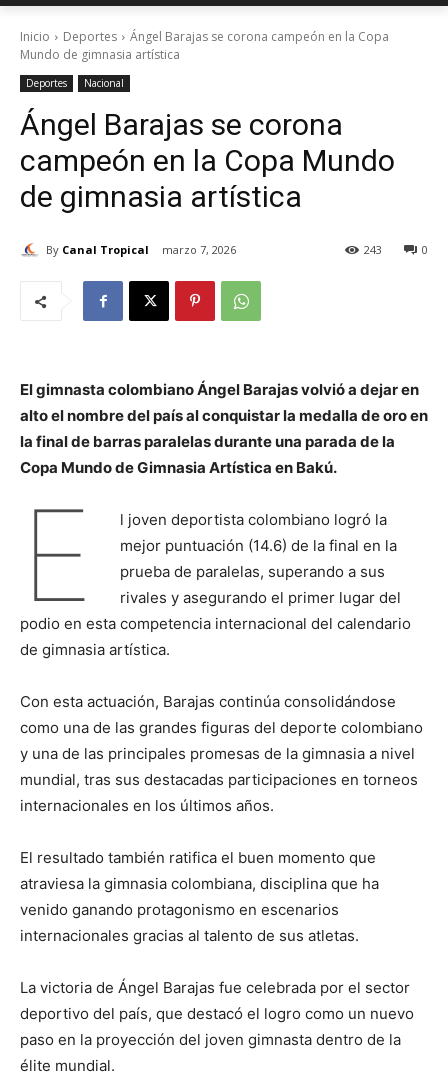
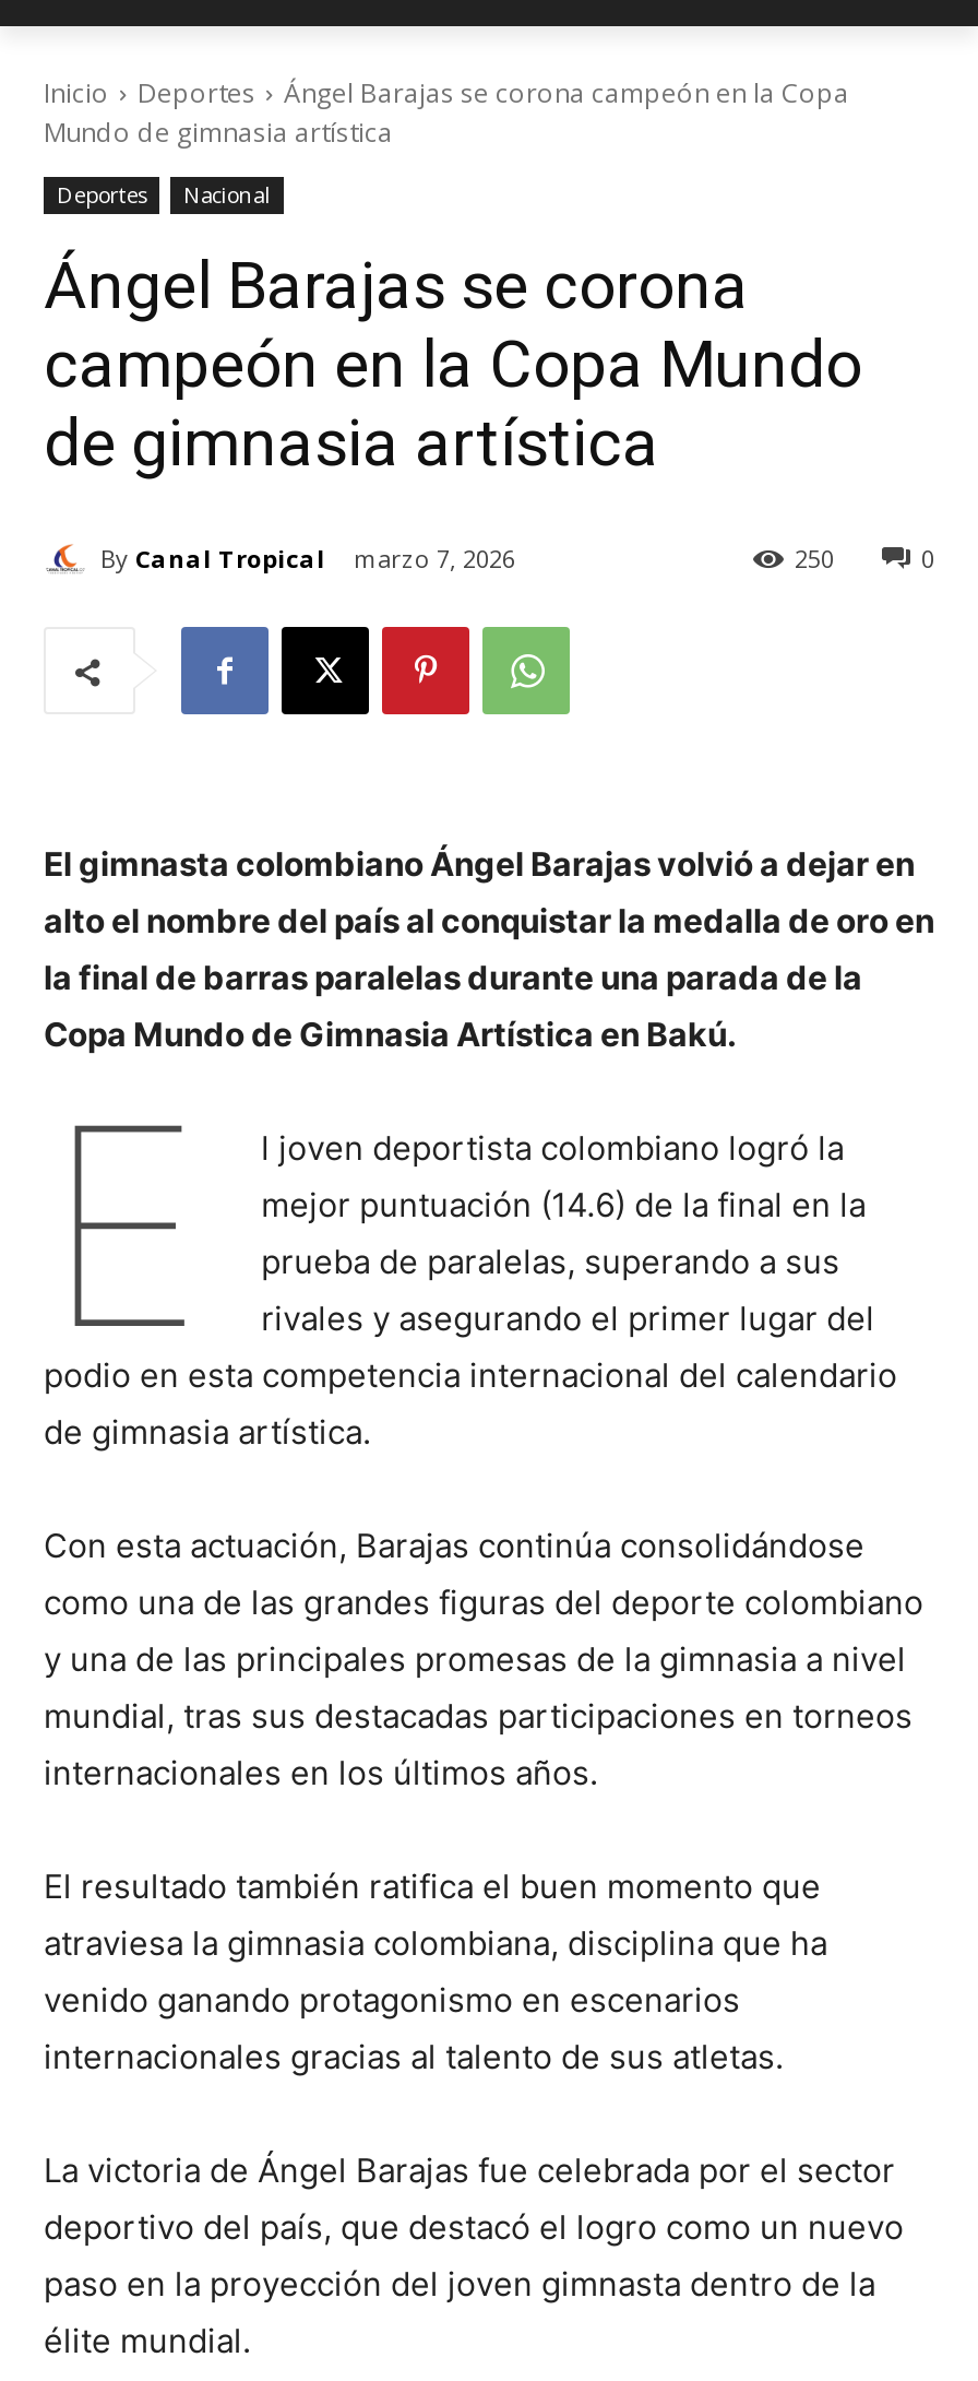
- 243
+ 250
